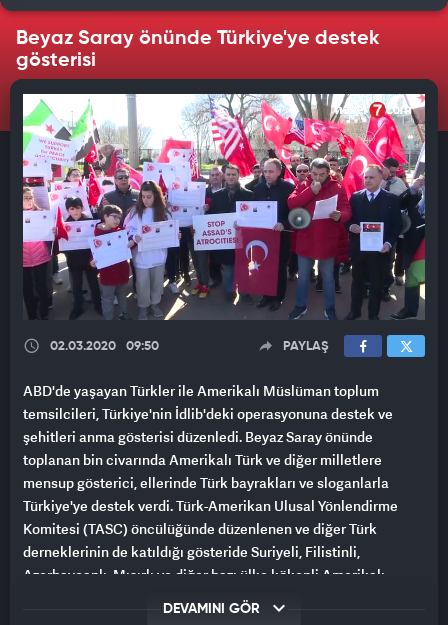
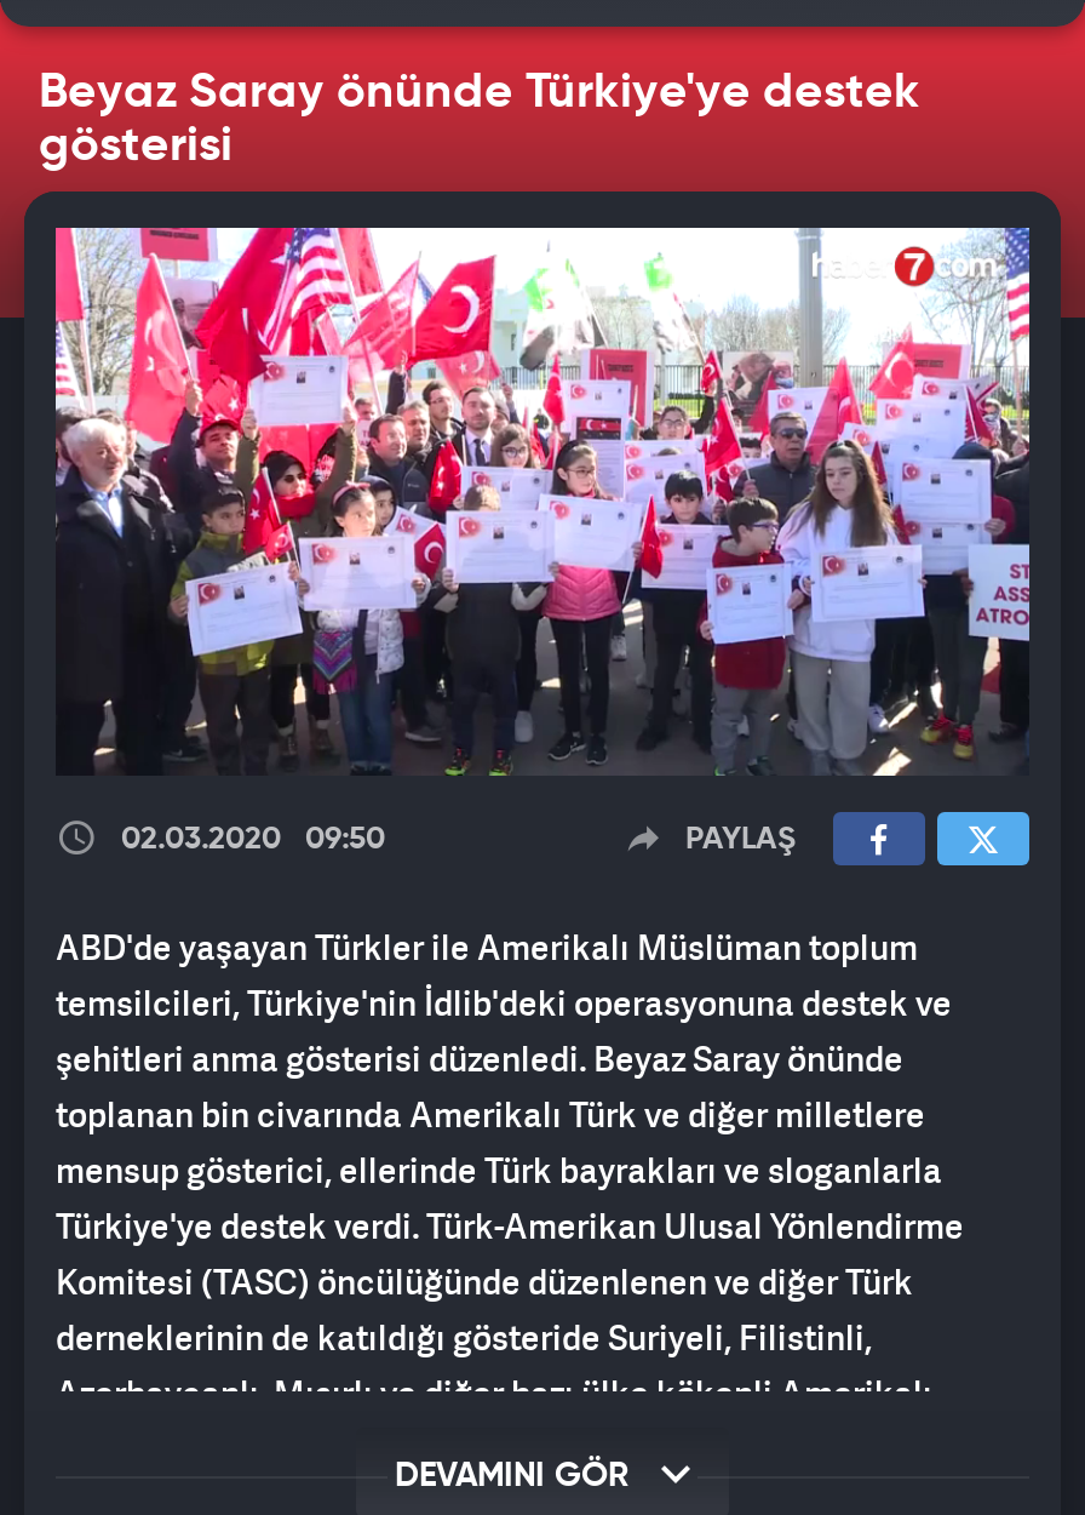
- [image]
+ [image]
